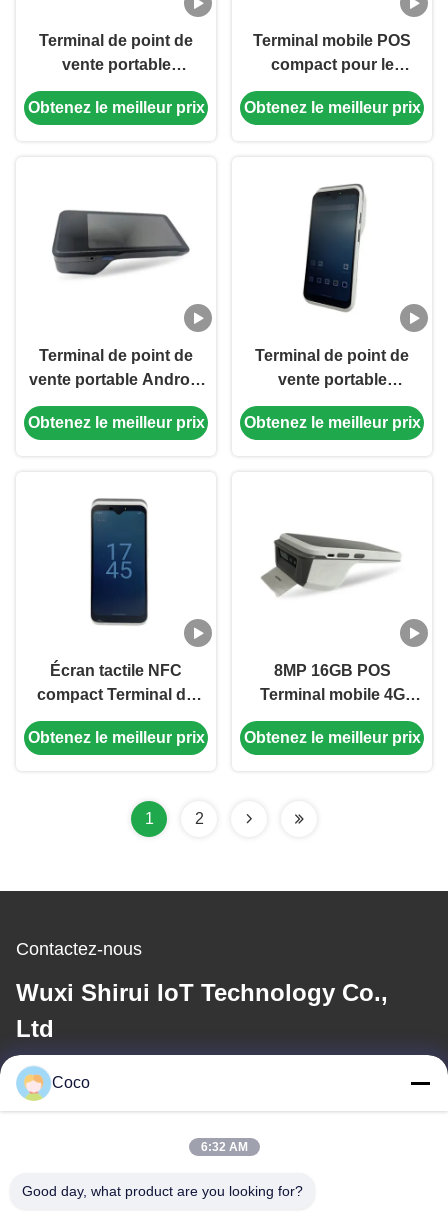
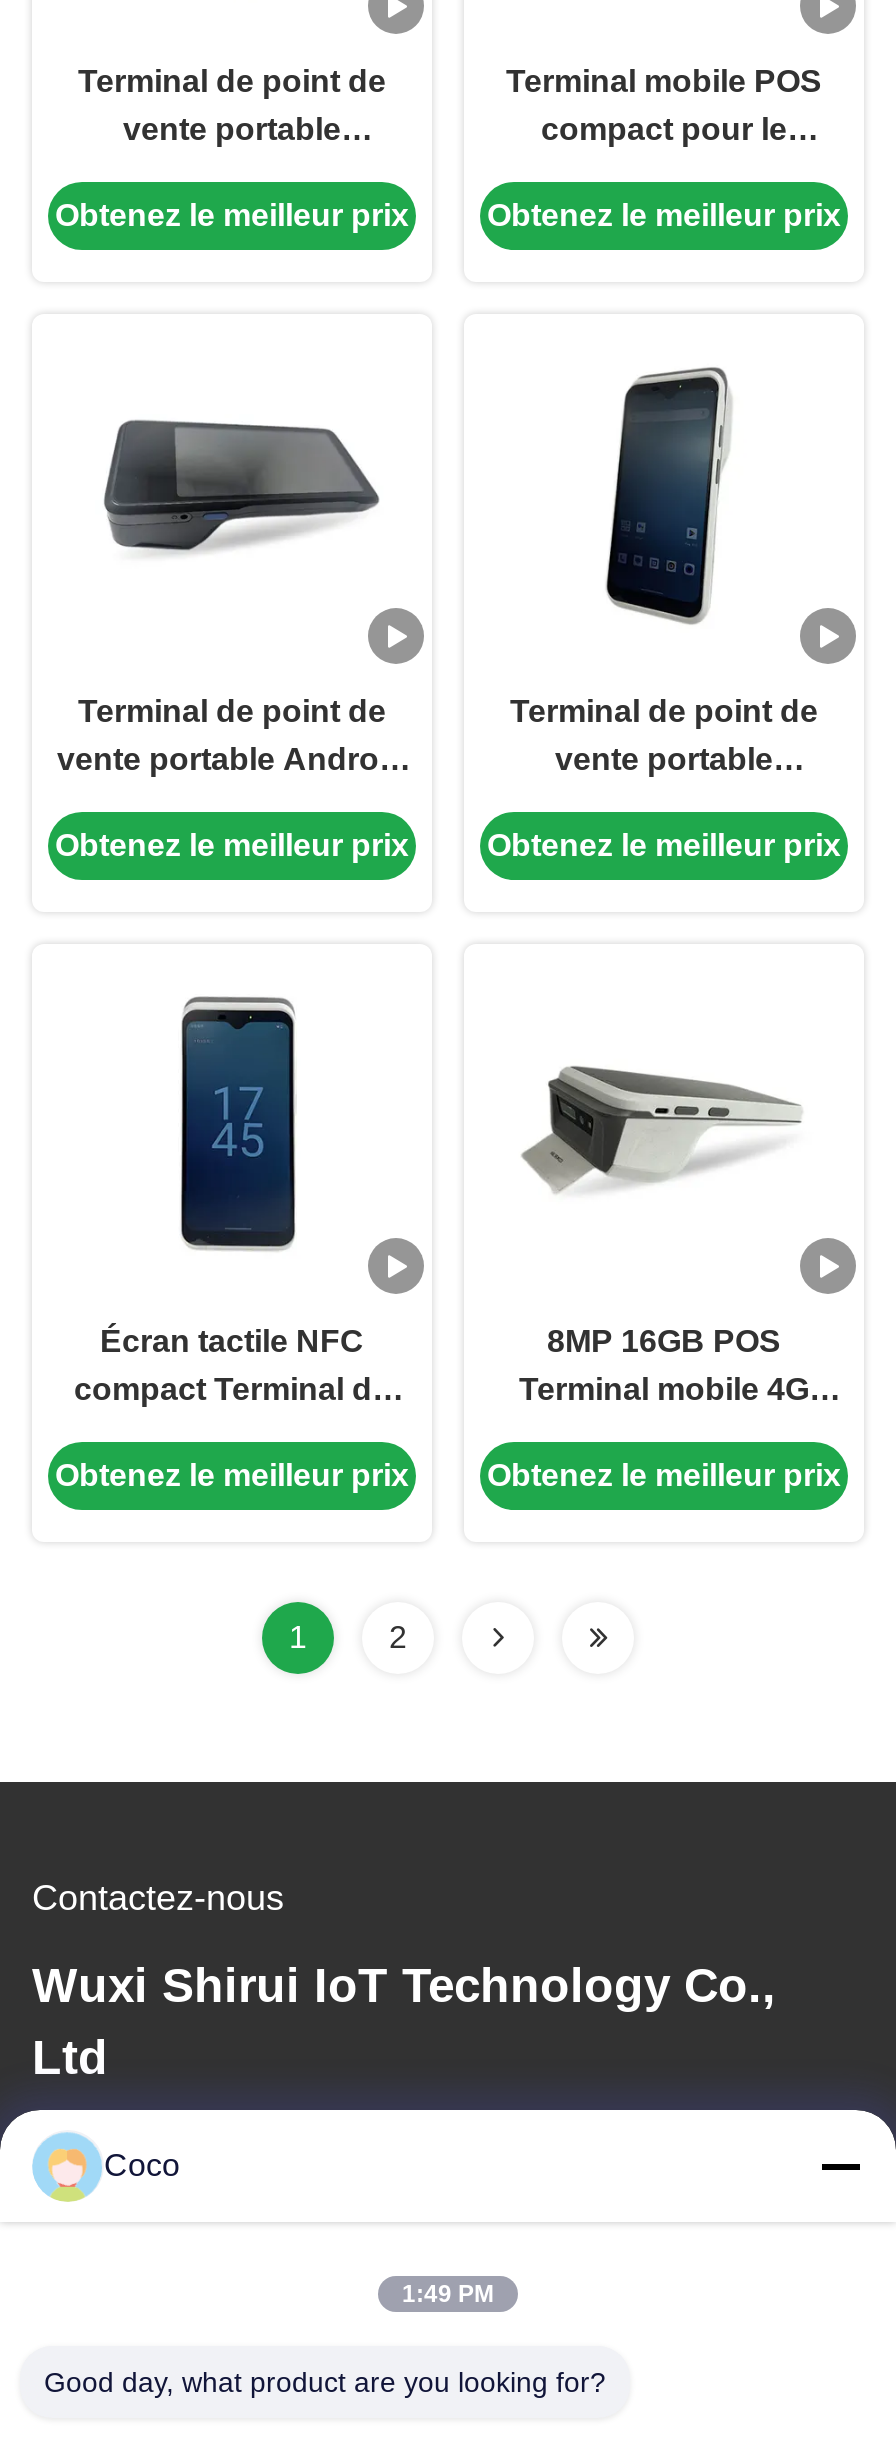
- 6:32 AM
+ 1:49 PM
